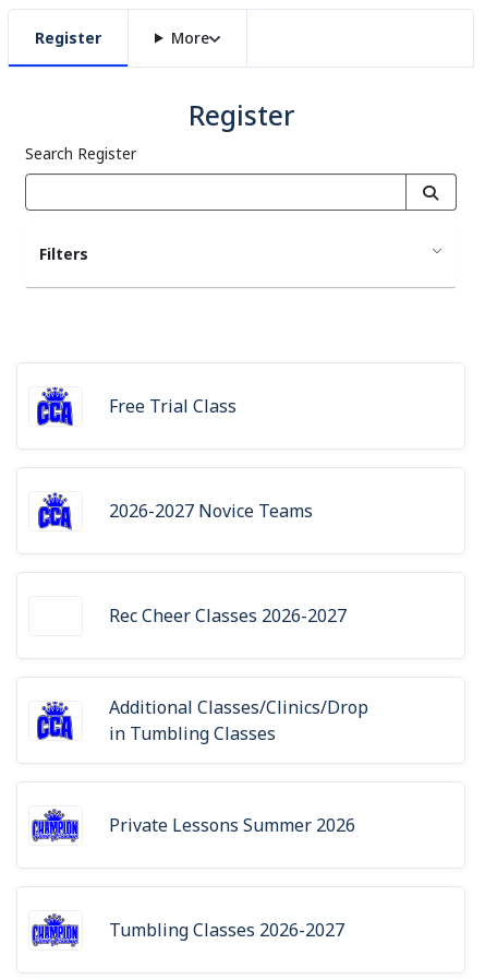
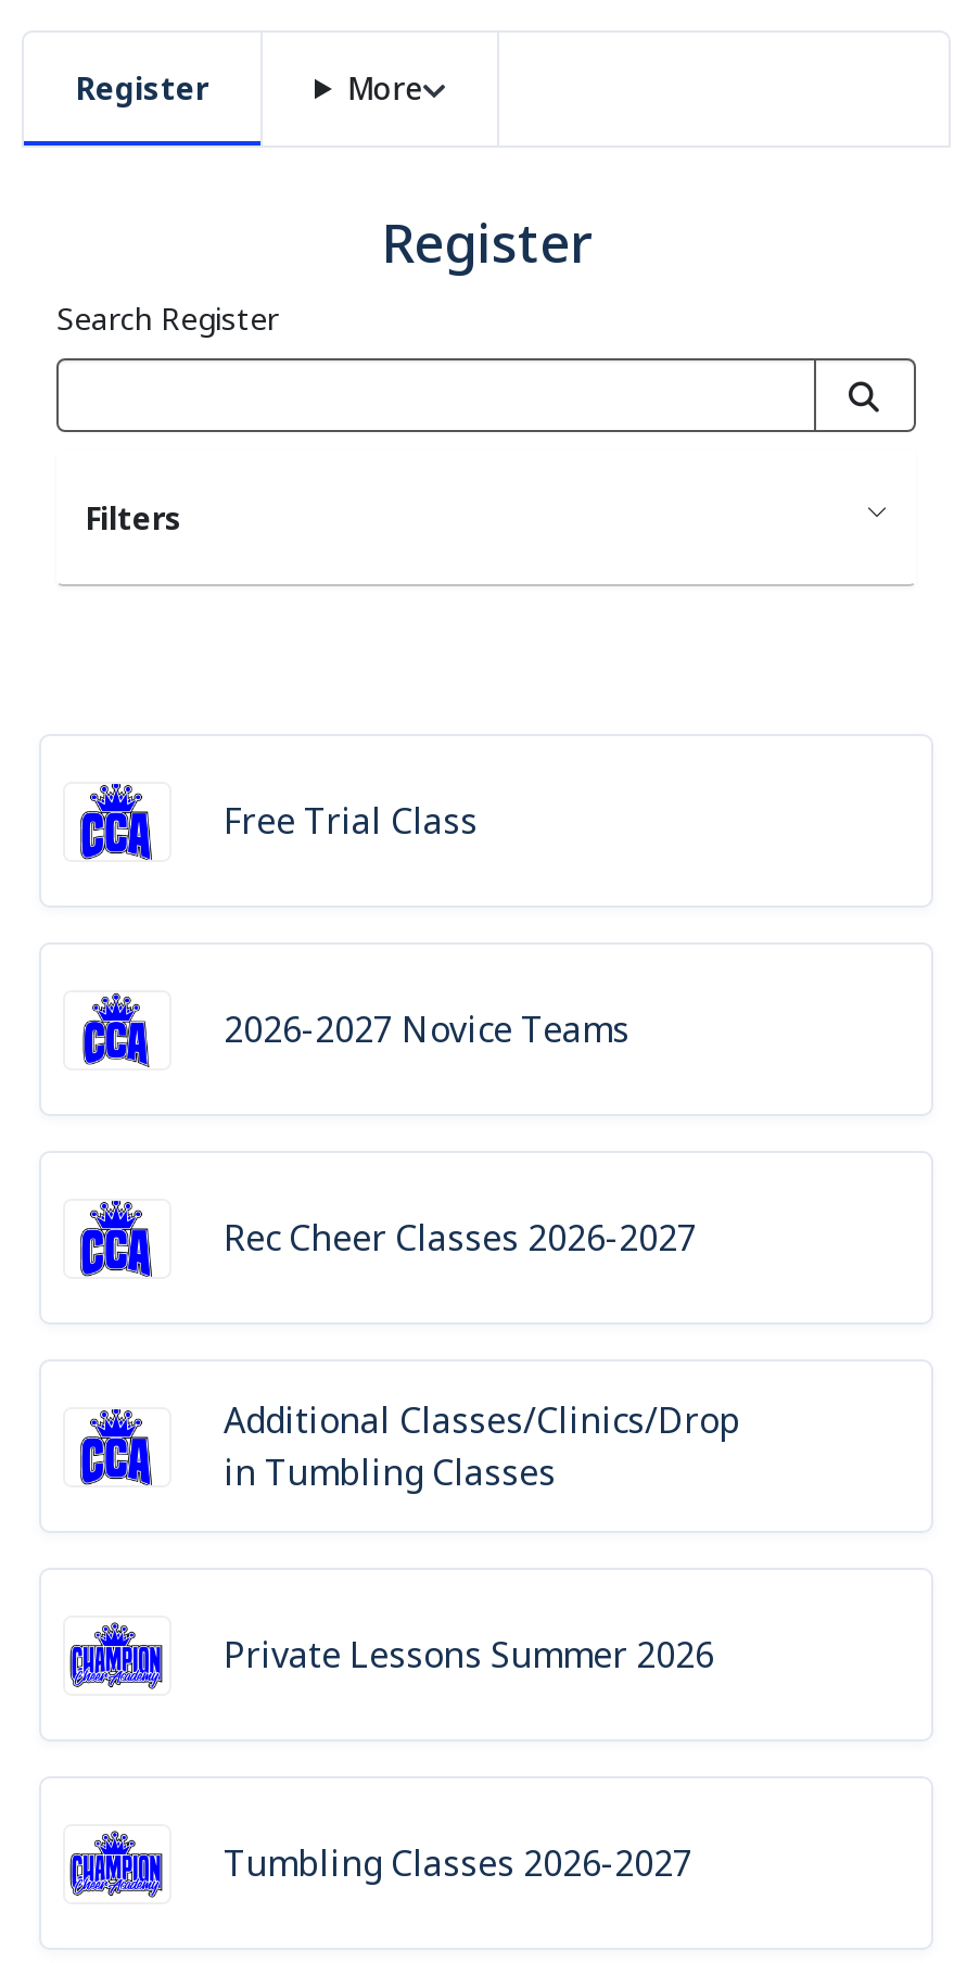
+ [image]
